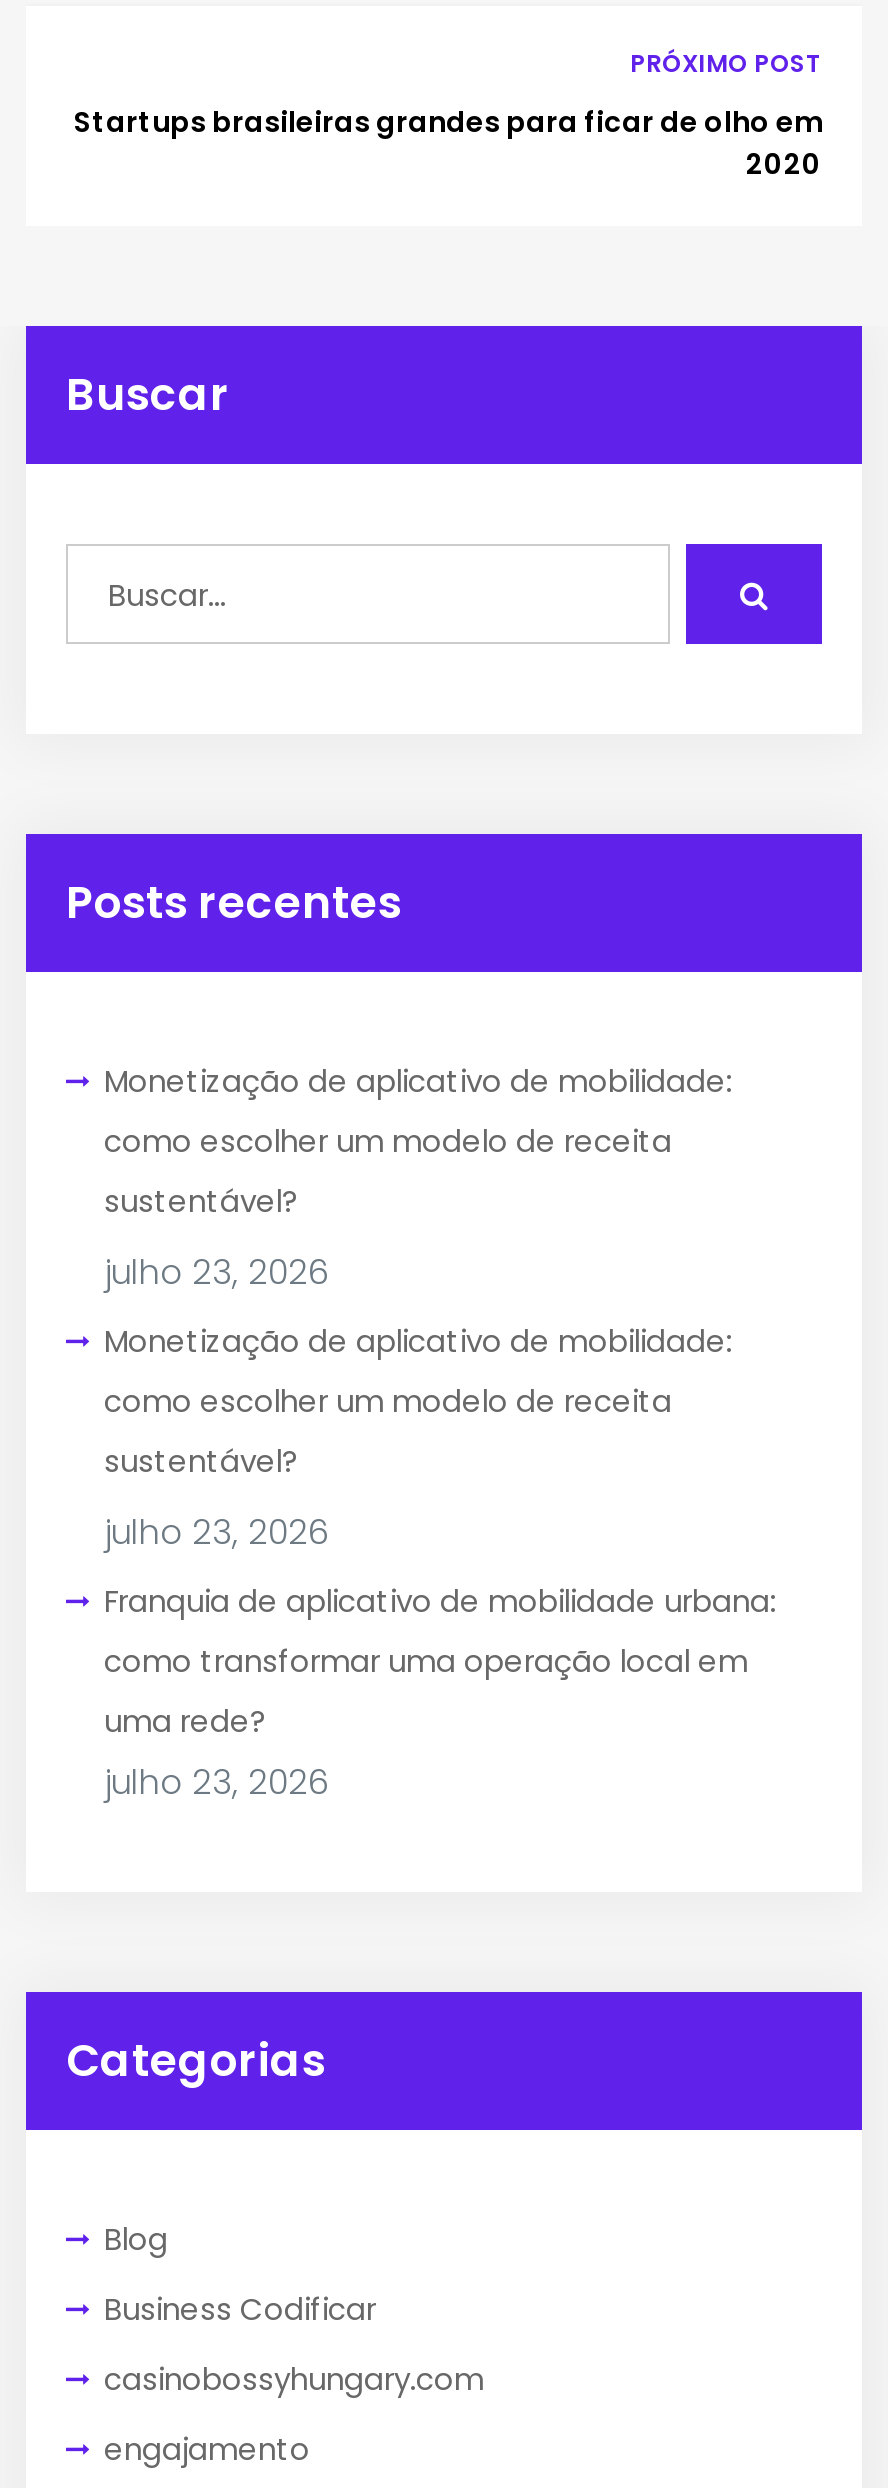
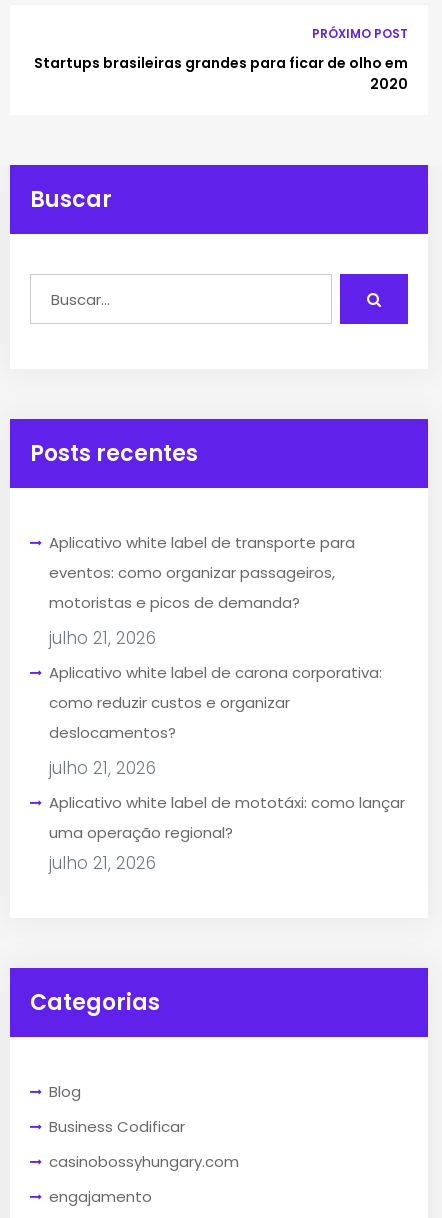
- Monetização de aplicativo de mobilidade:
- como escolher um modelo de receita
- sustentável?
+ Aplicativo white label de transporte para
+ eventos: como organizar passageiros,
+ motoristas e picos de demanda?

- julho 23, 2026
+ julho 21, 2026

- Monetização de aplicativo de mobilidade:
- como escolher um modelo de receita
- sustentável?
+ Aplicativo white label de carona corporativa:
+ como reduzir custos e organizar
+ deslocamentos?

- julho 23, 2026
+ julho 21, 2026

- Franquia de aplicativo de mobilidade urbana:
- como transformar uma operação local em
- uma rede?
- julho 23, 2026
+ Aplicativo white label de mototáxi: como lançar
+ uma operação regional?
+ julho 21, 2026
